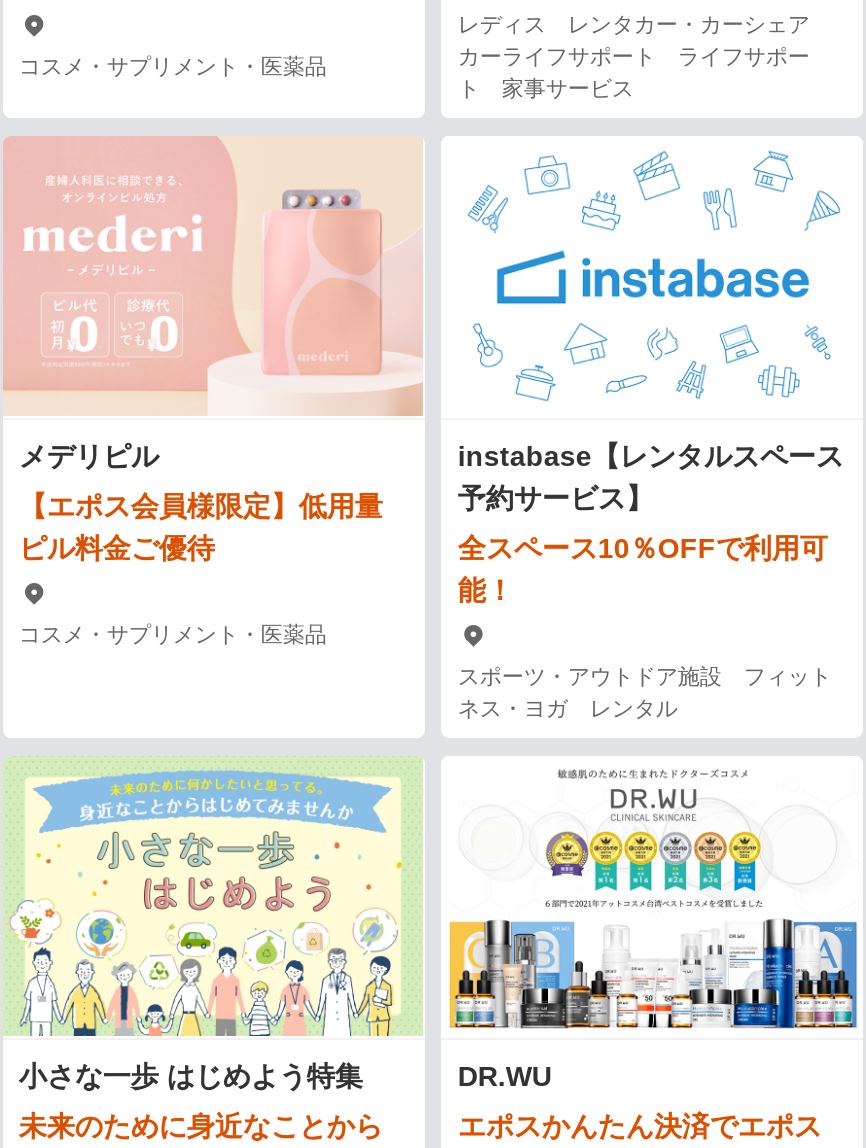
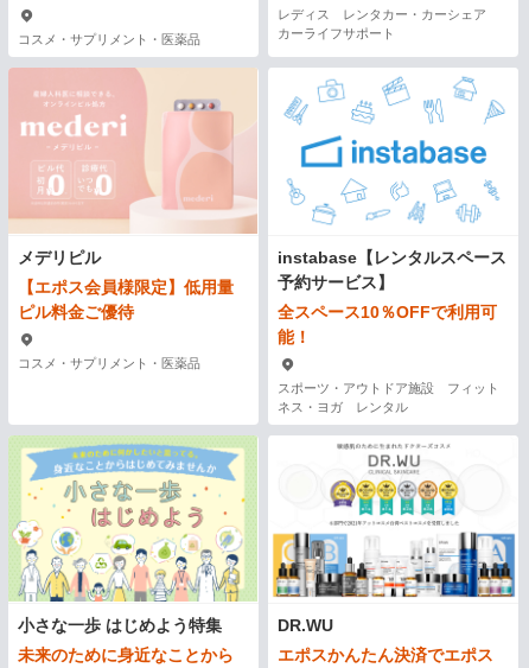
- カーライフサポート ライフサポー
- ト 家事サービス
+ カーライフサポート
